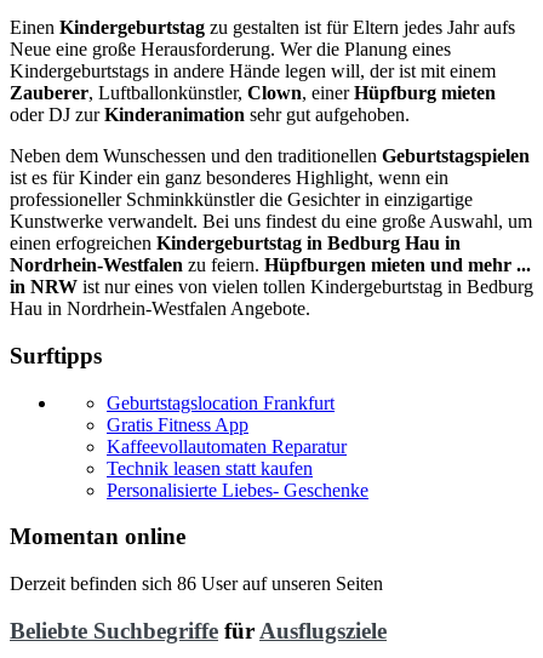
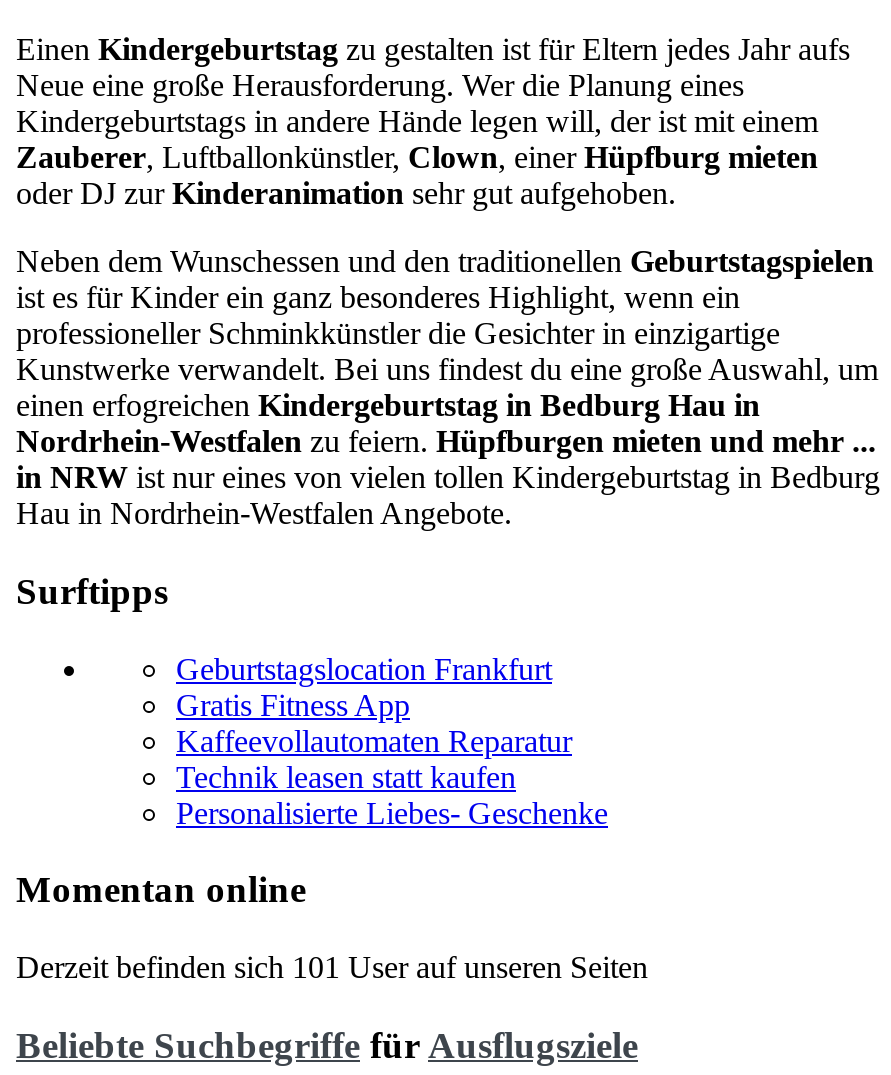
- Derzeit befinden sich 86 User auf unseren Seiten
+ Derzeit befinden sich 101 User auf unseren Seiten
